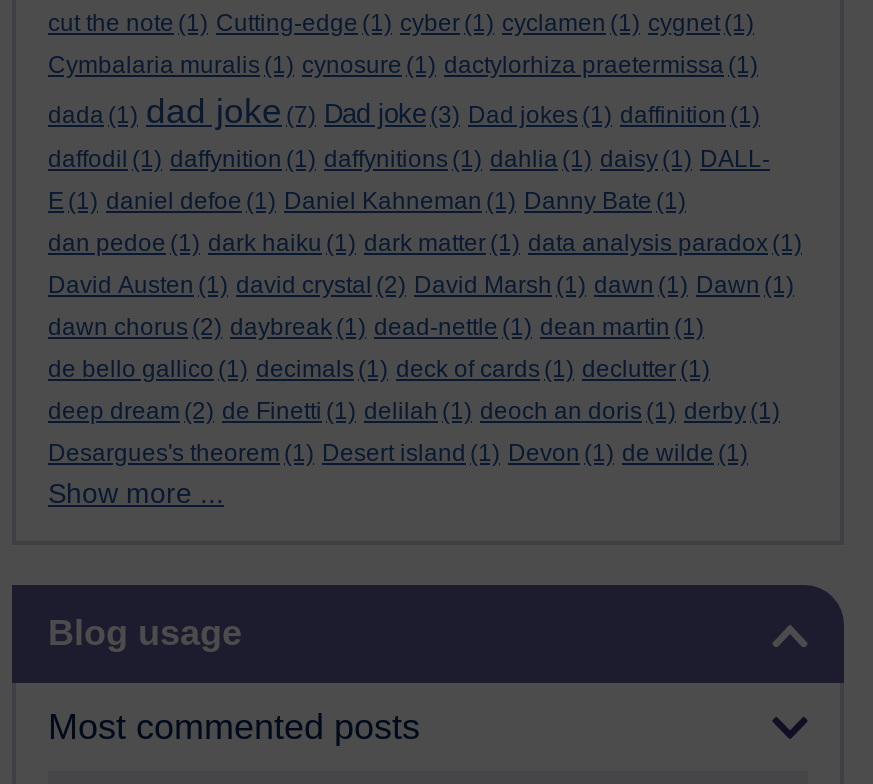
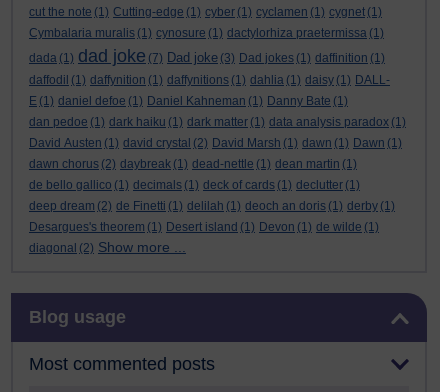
- Show more ...
+ diagonal (2) Show more ...
